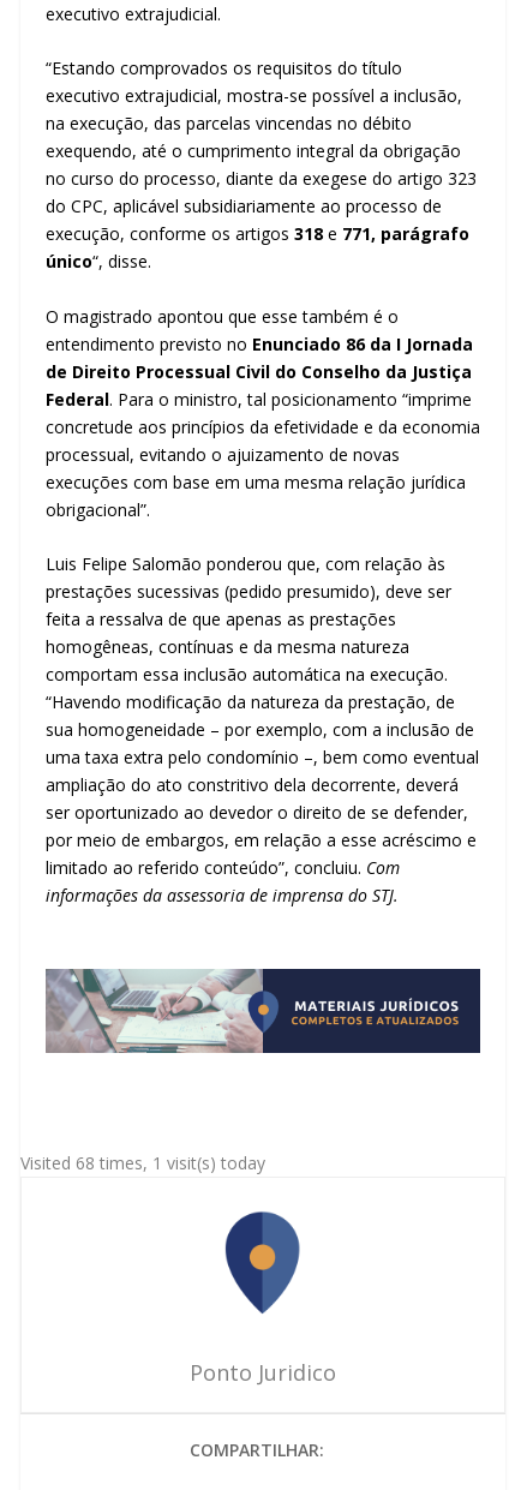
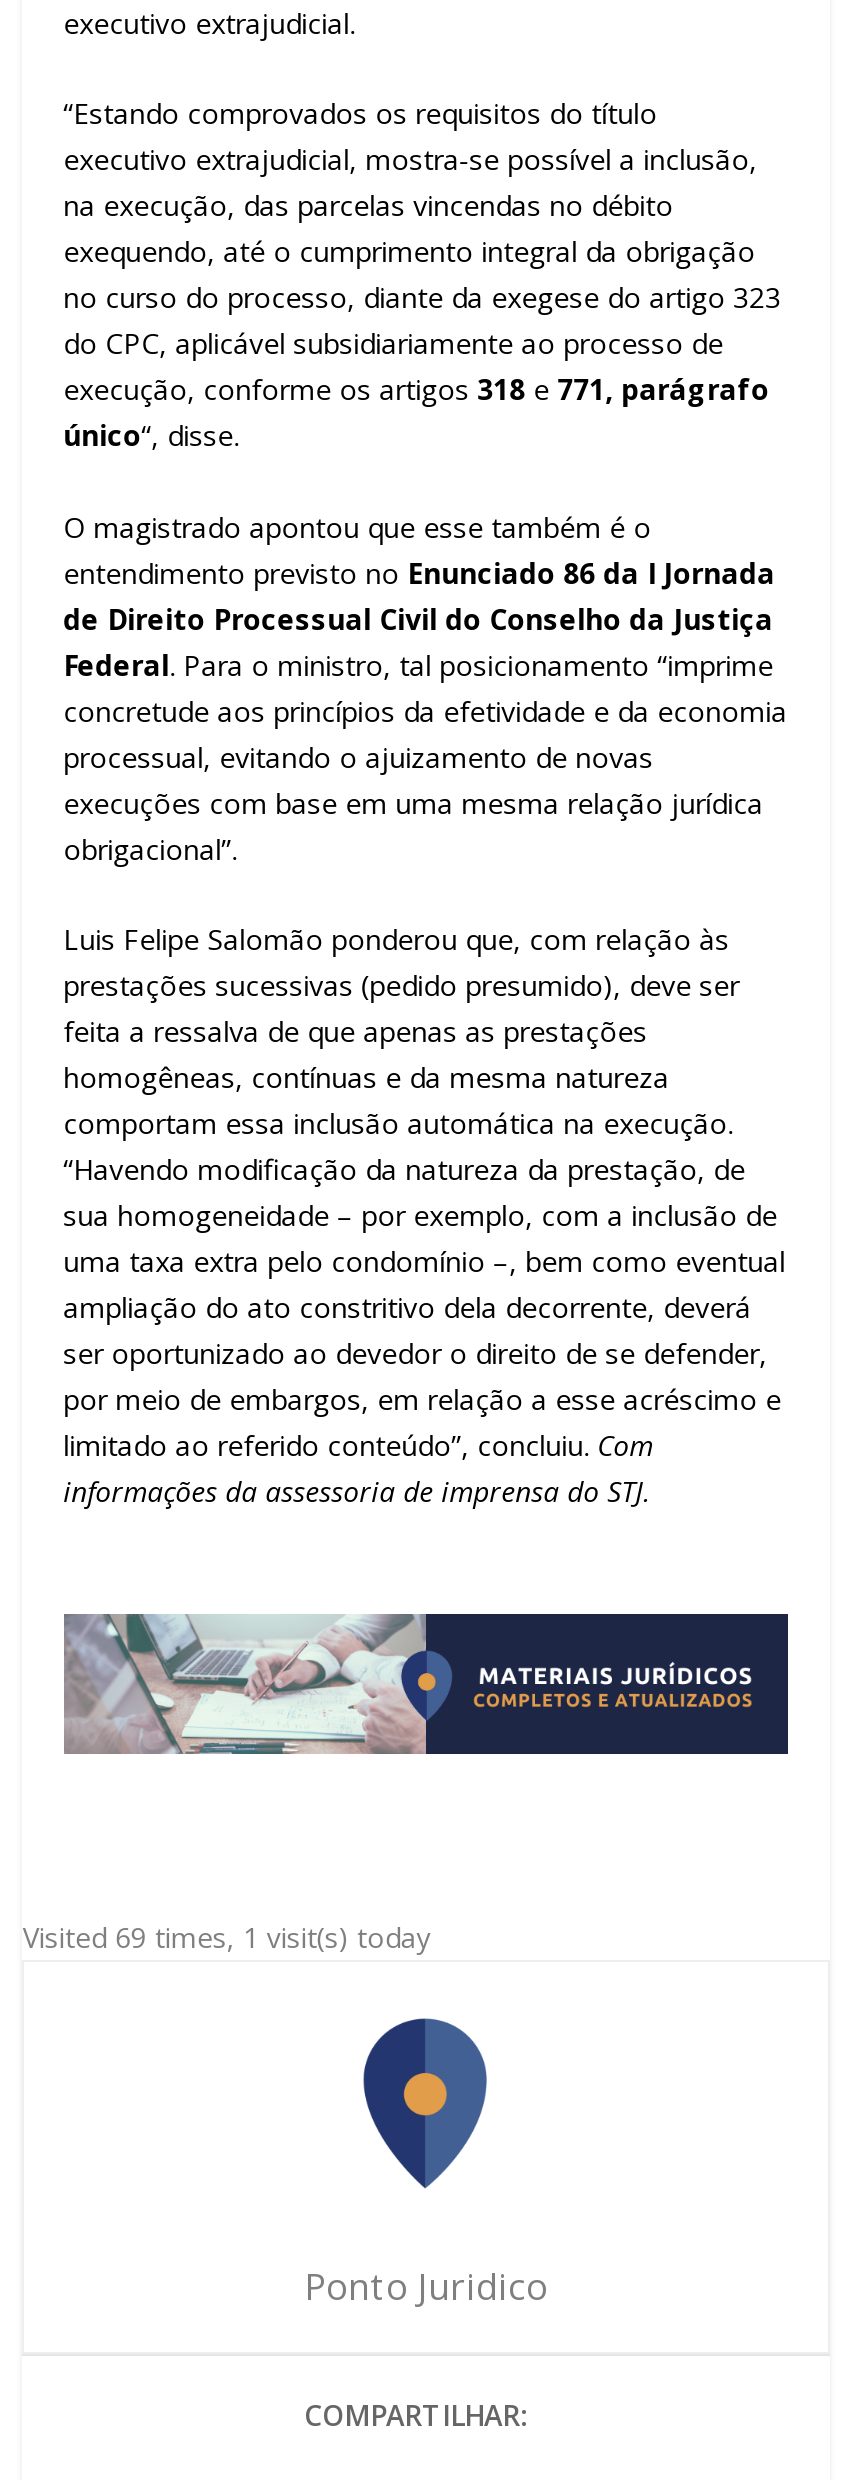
- Visited 68 times, 1 visit(s) today
+ Visited 69 times, 1 visit(s) today
